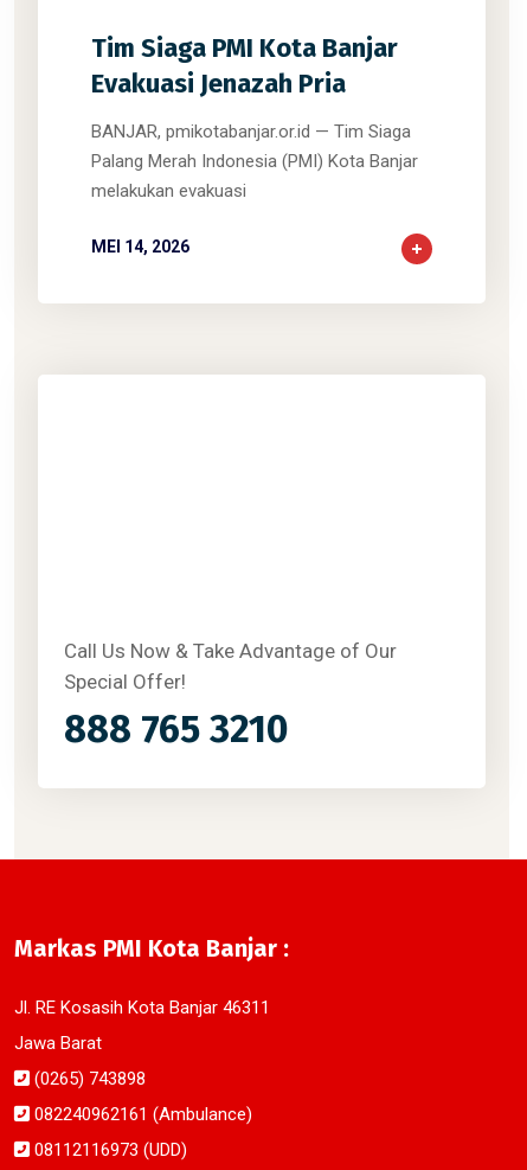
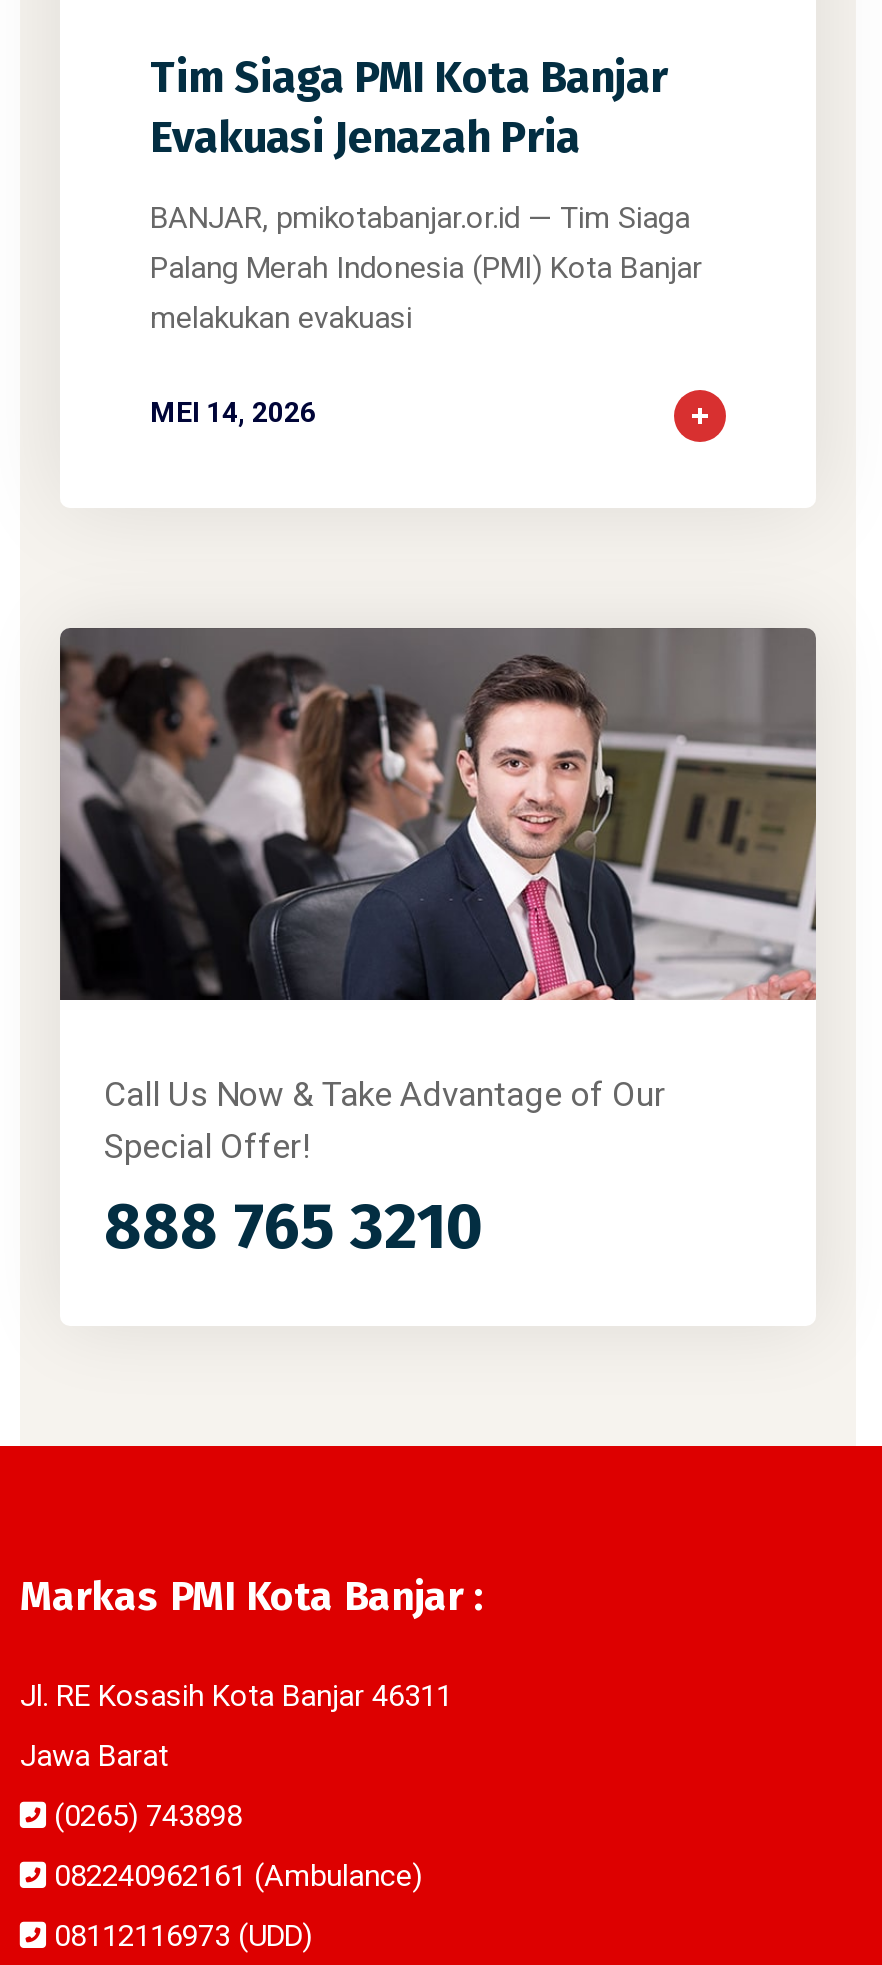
+ [image]
